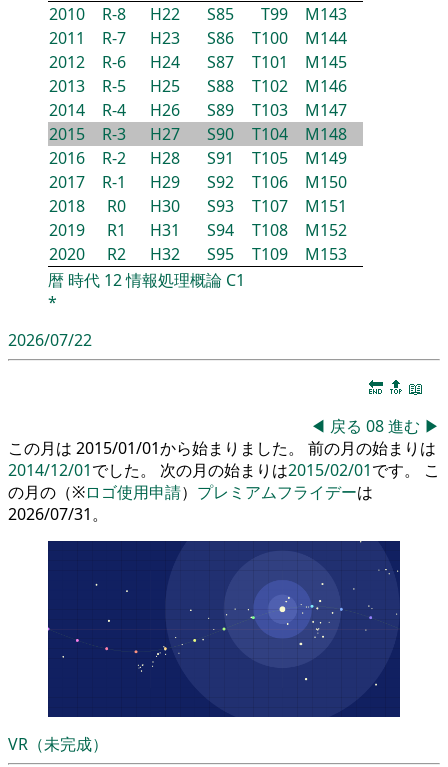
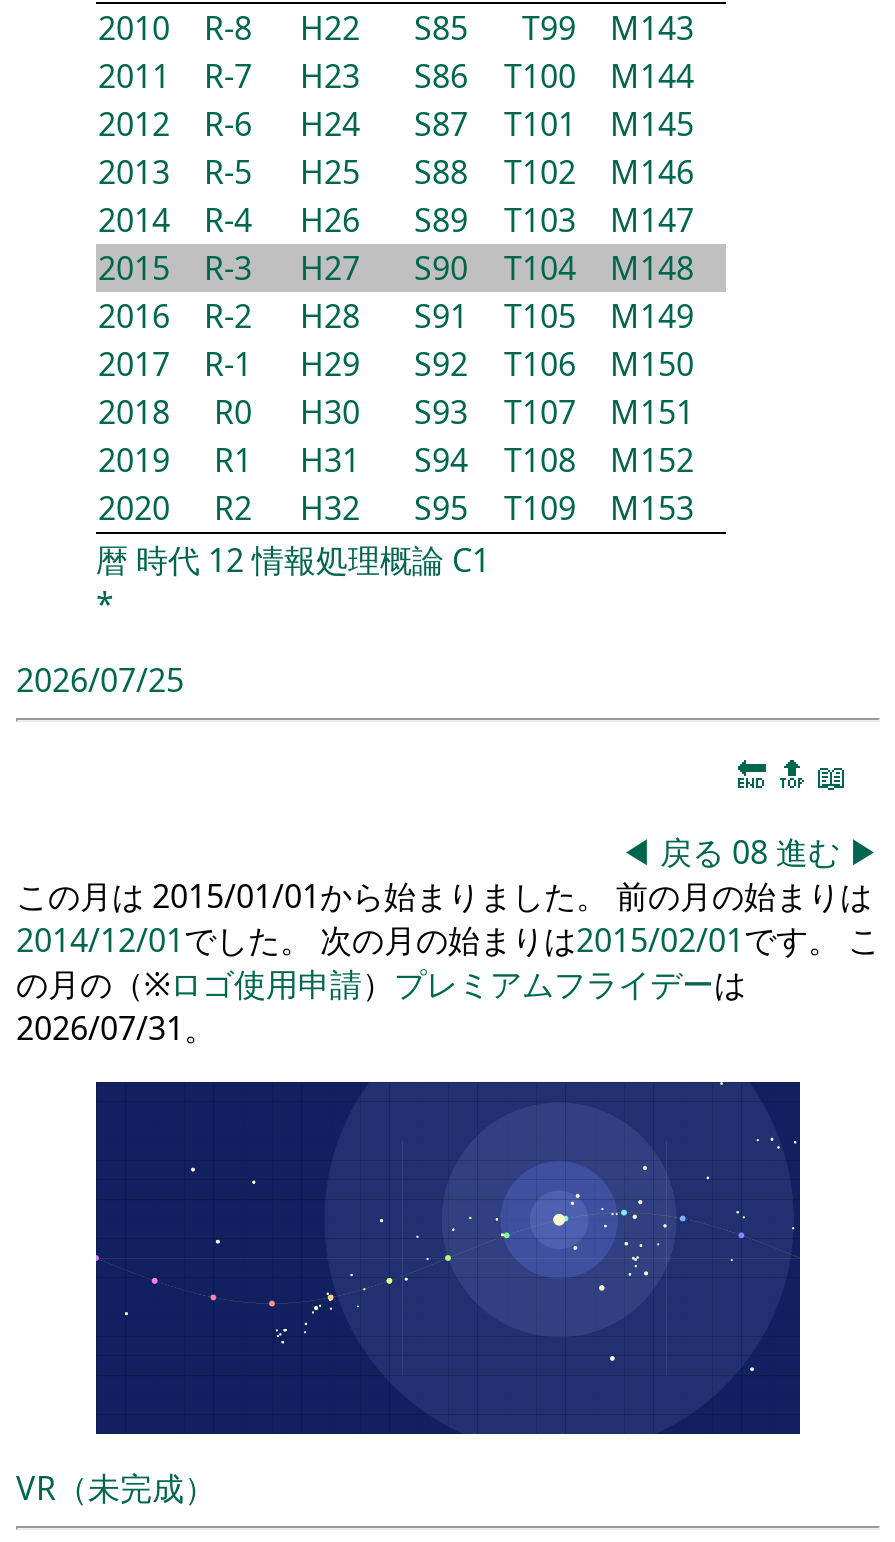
- 2026/07/22
+ 2026/07/25
